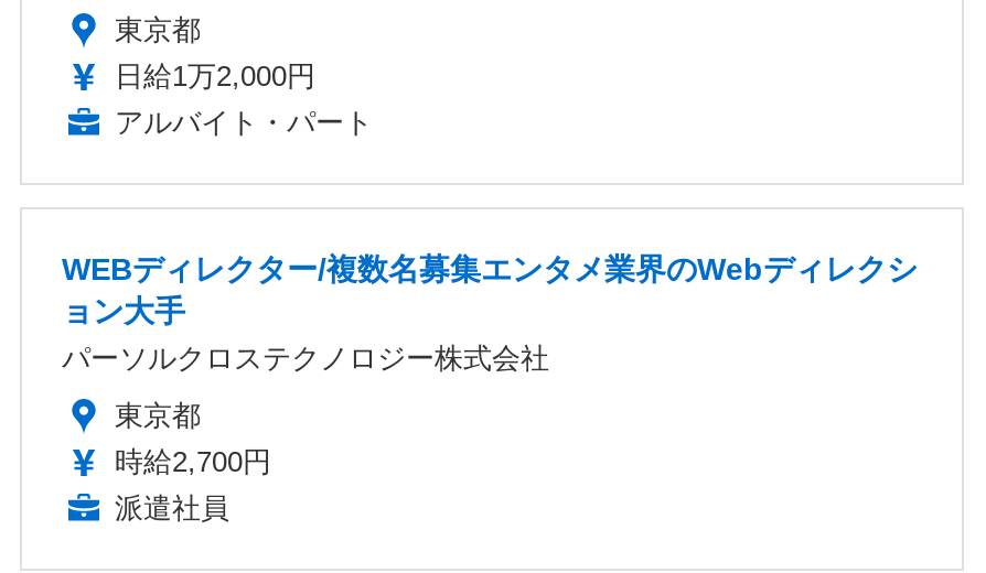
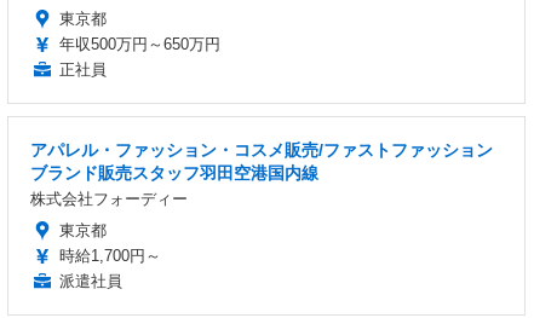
- 日給1万2,000円
- アルバイト・パート
+ 年収500万円～650万円
+ 正社員

- WEBディレクター/複数名募集エンタメ業界のWebディレクシ
- ョン大手
- パーソルクロステクノロジー株式会社
+ アパレル・ファッション・コスメ販売/ファストファッション
+ ブランド販売スタッフ羽田空港国内線
+ 株式会社フォーディー

- 時給2,700円
+ 時給1,700円～
